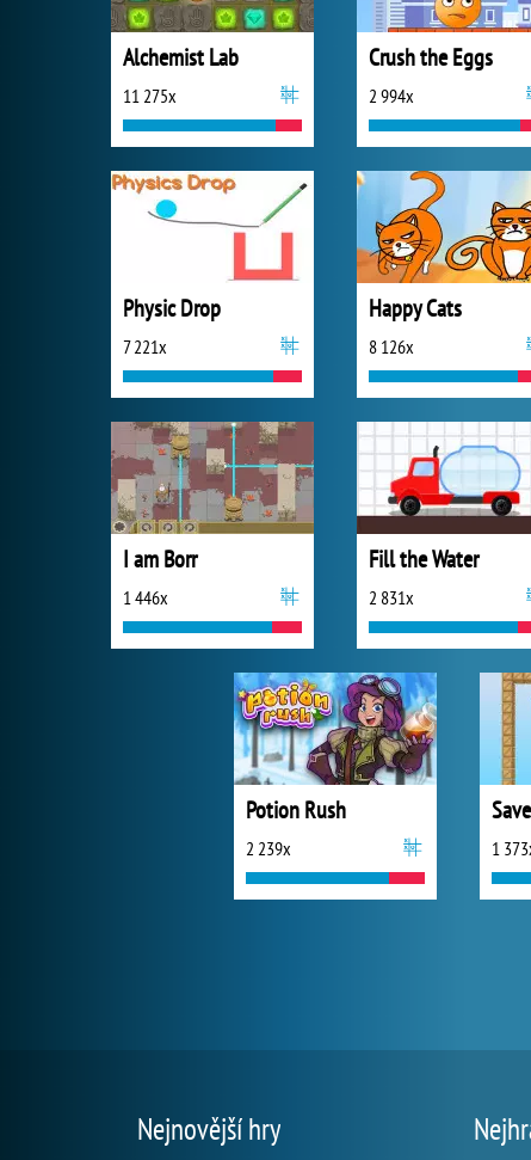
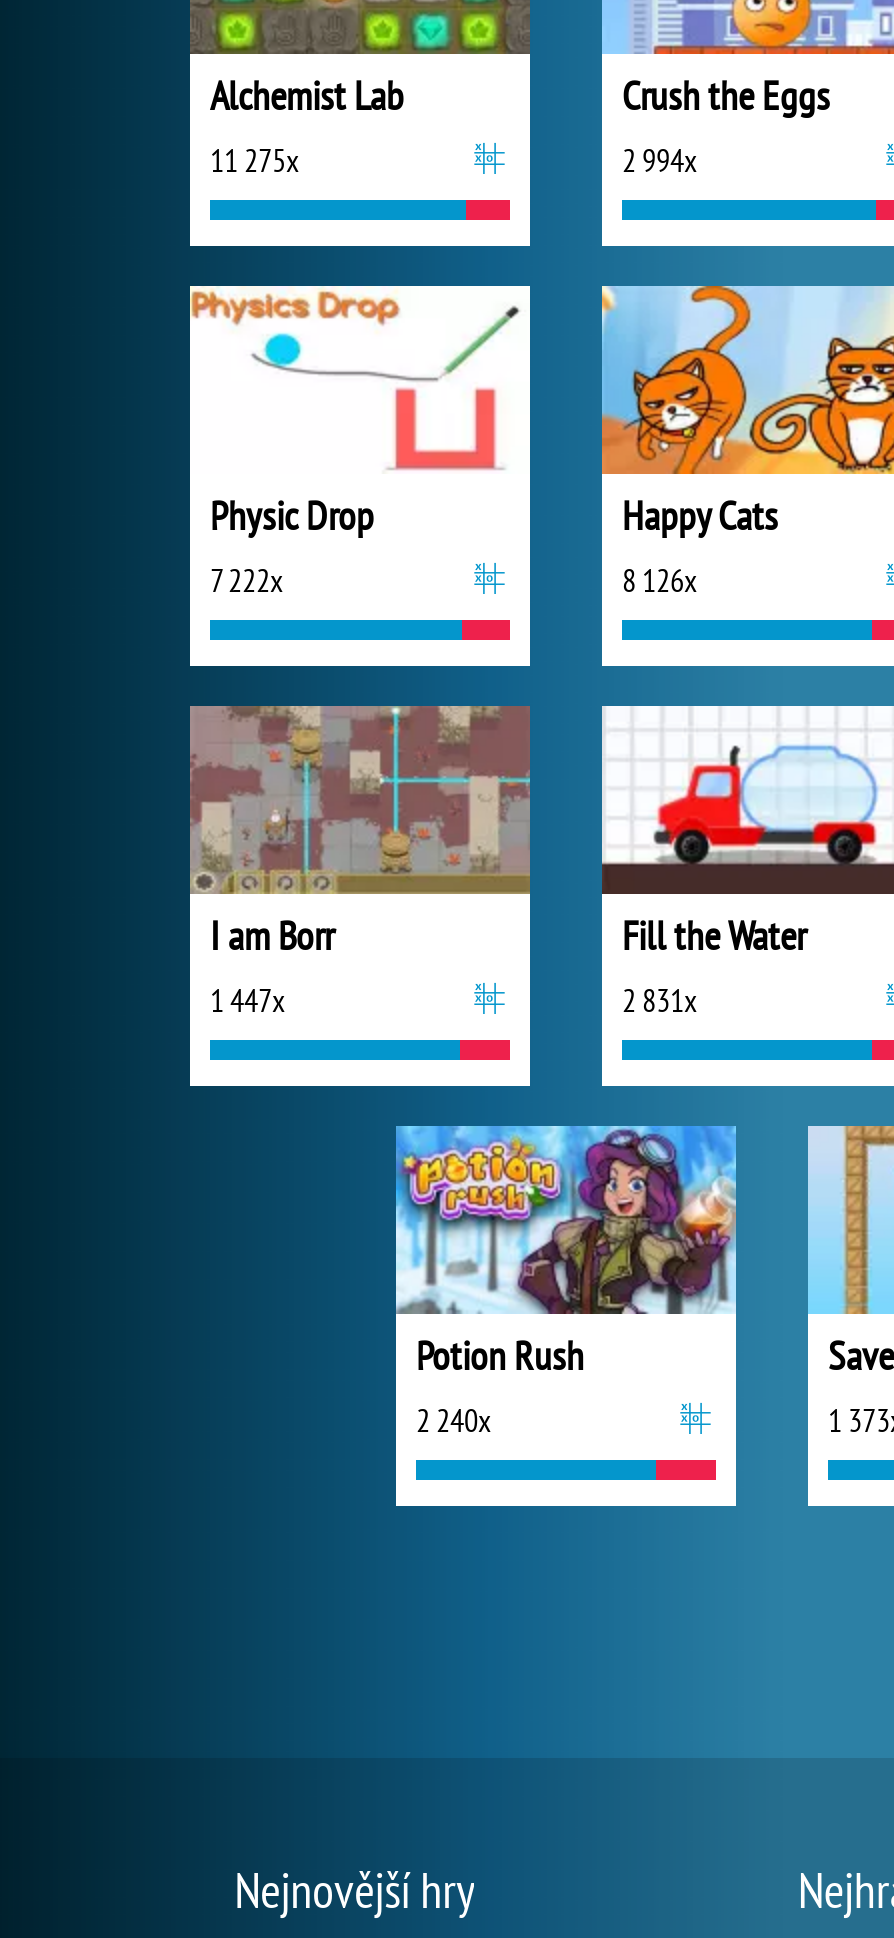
- 7 221x
+ 7 222x

- 1 446x
+ 1 447x

- 2 239x
+ 2 240x
